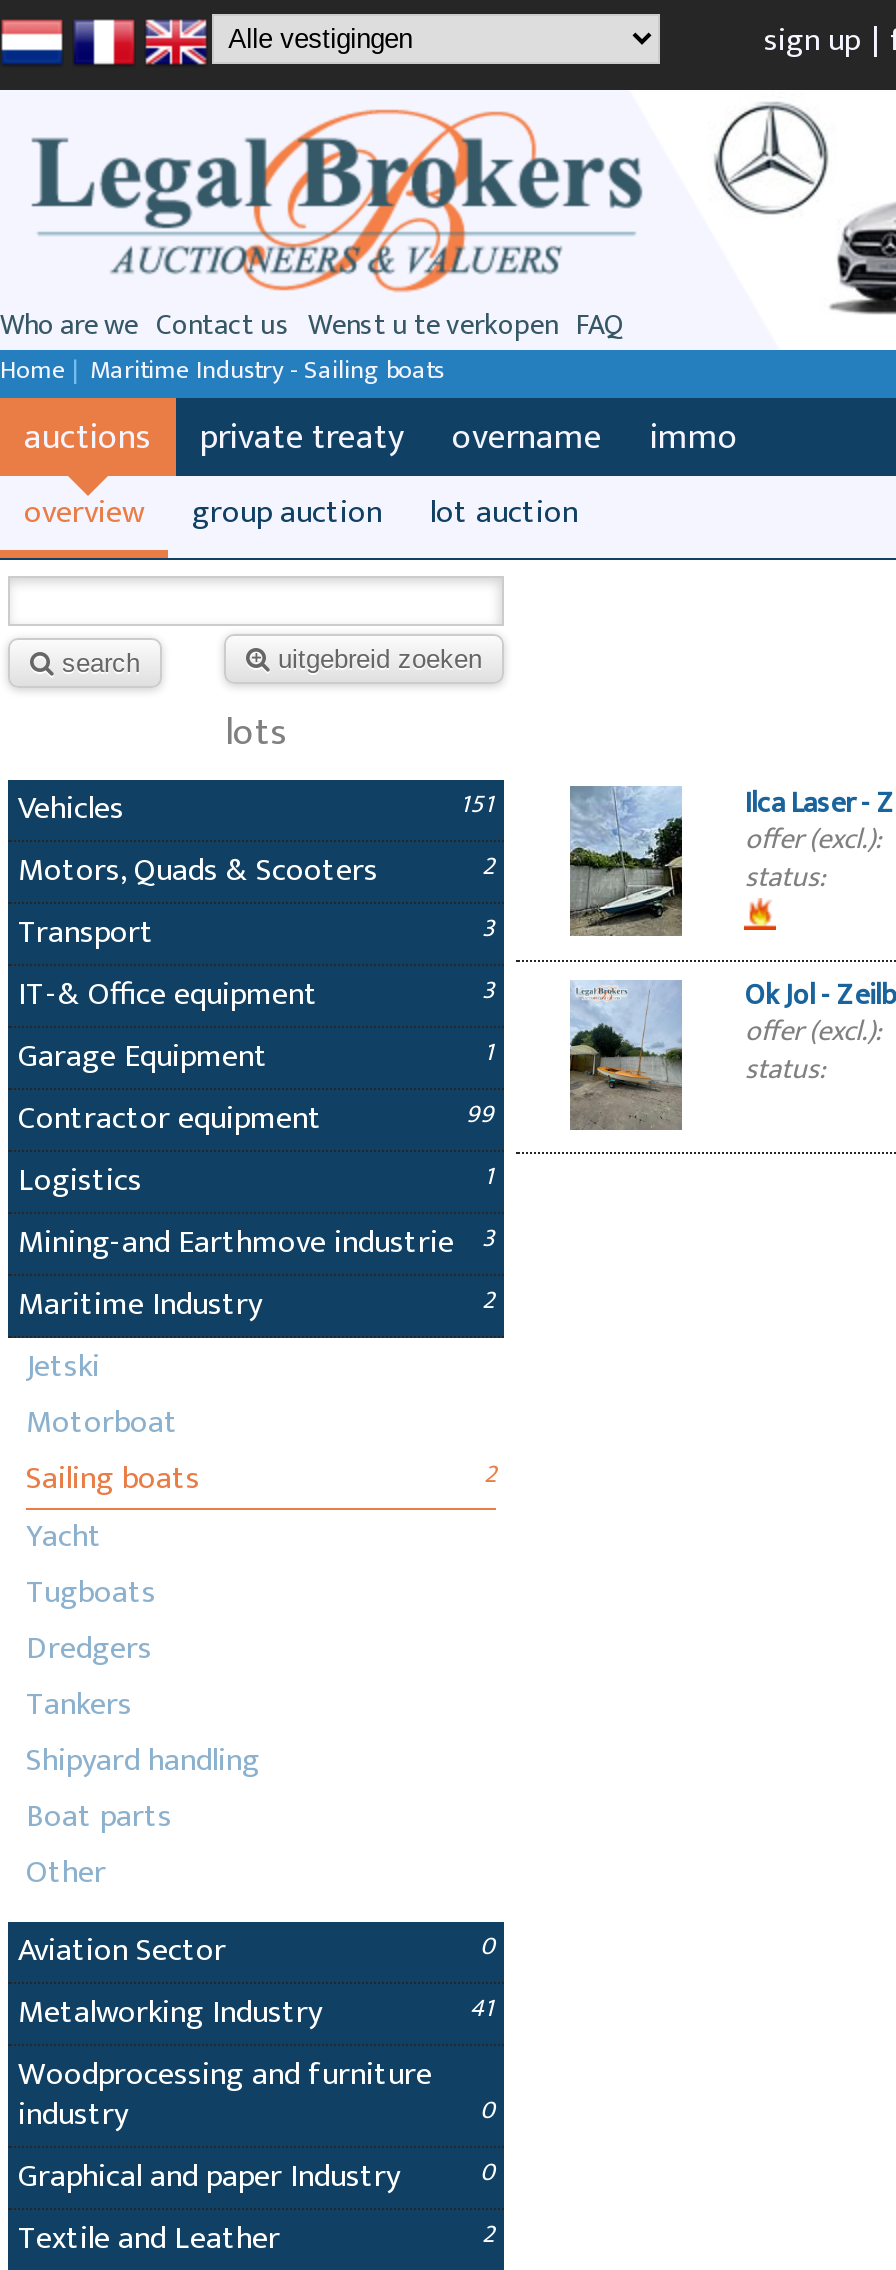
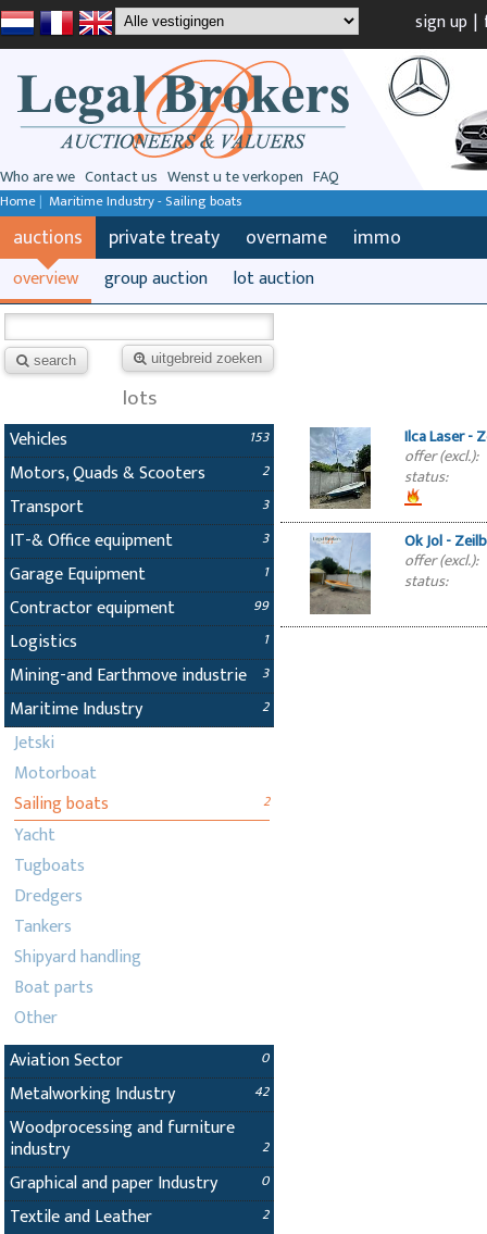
- 151
+ 153

- 41
+ 42

- 0
+ 2
